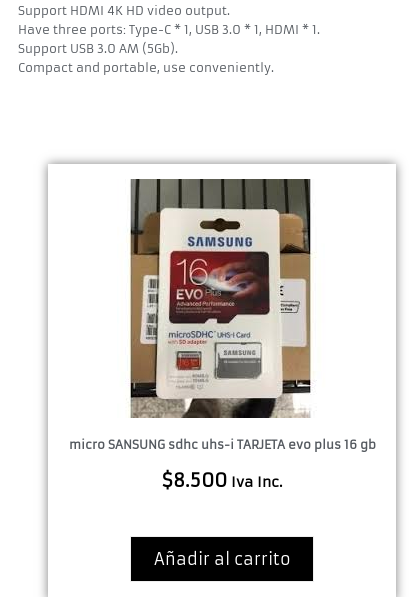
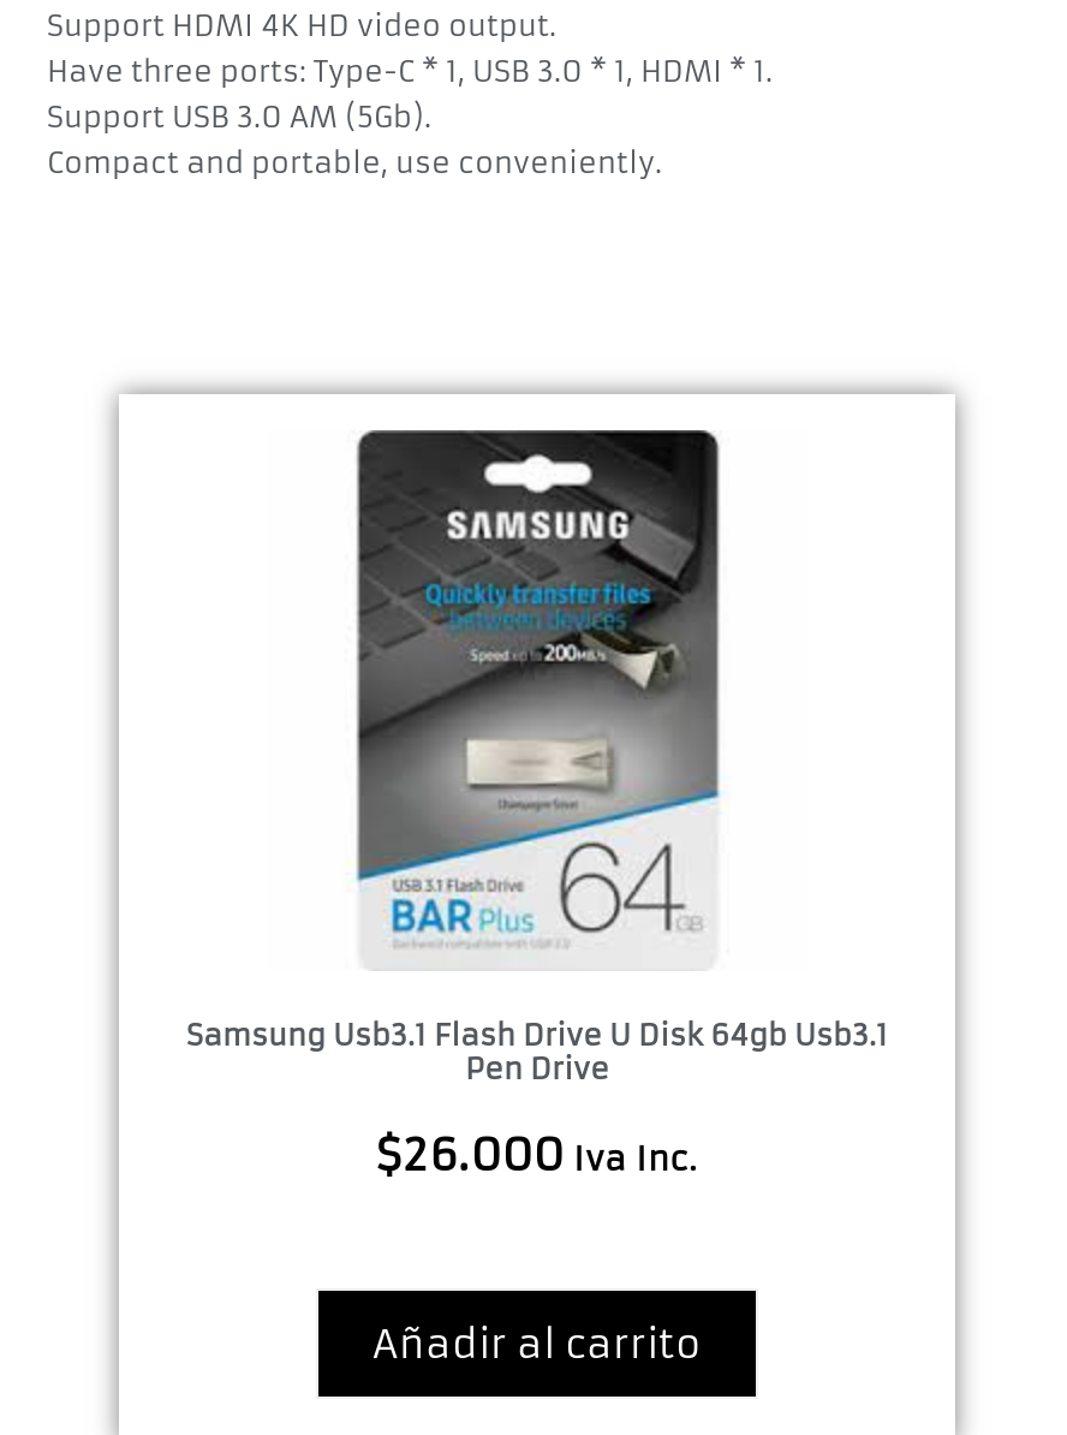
- [image]
- micro SANSUNG sdhc uhs-i TARJETA evo plus 16 gb
+ [image]
+ Samsung Usb3.1 Flash Drive U Disk 64gb Usb3.1
+ Pen Drive

- $8.500 Iva Inc.
+ $26.000 Iva Inc.
